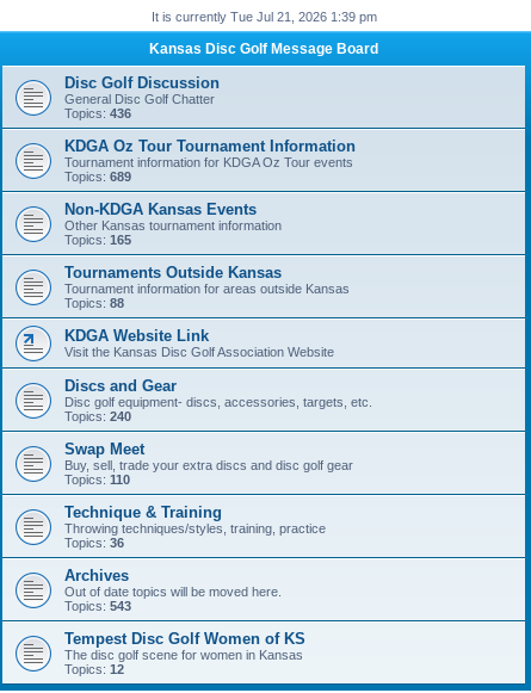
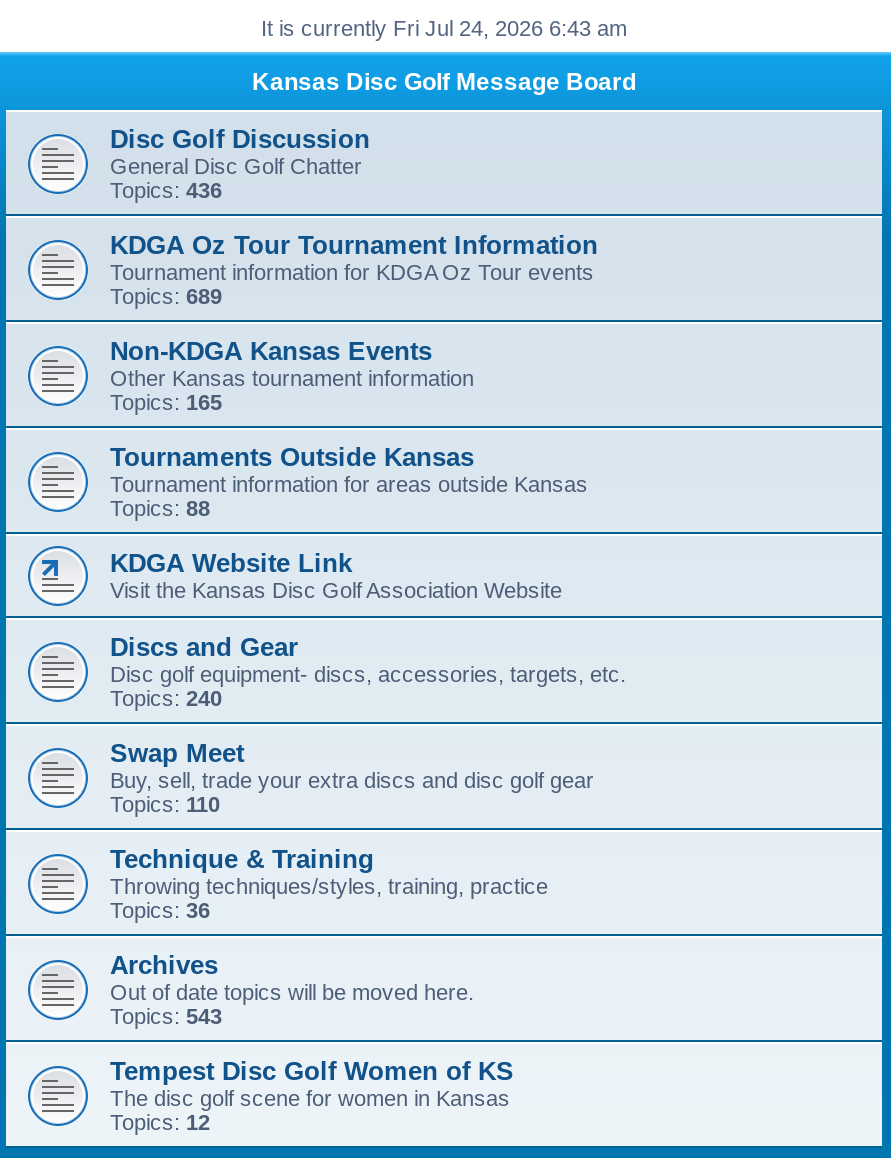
- It is currently Tue Jul 21, 2026 1:39 pm
+ It is currently Fri Jul 24, 2026 6:43 am
